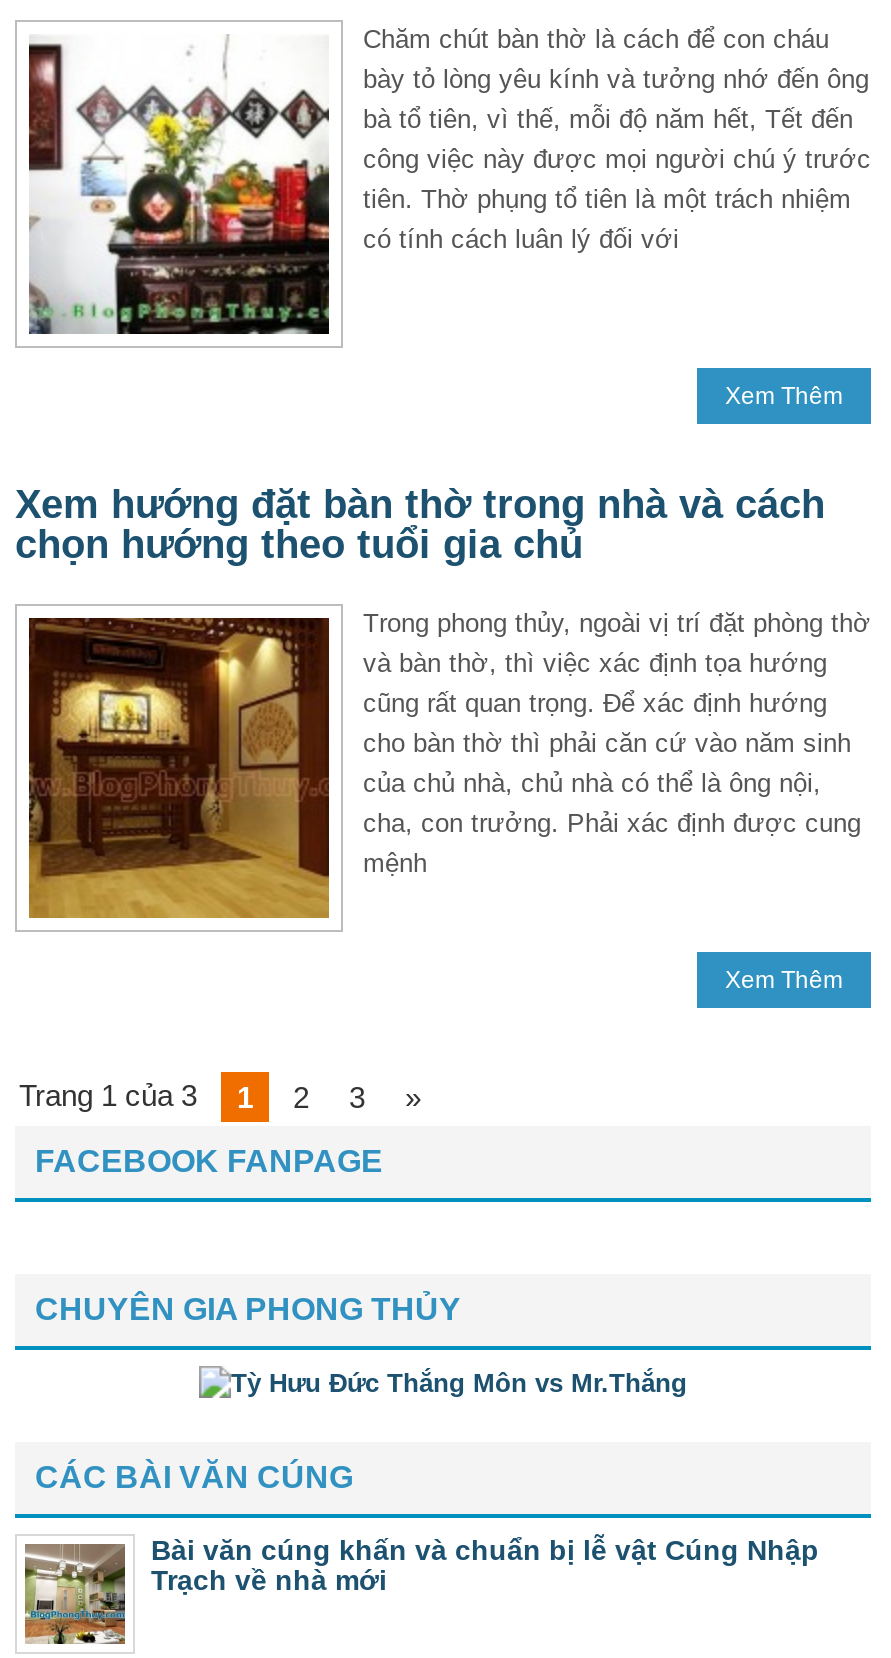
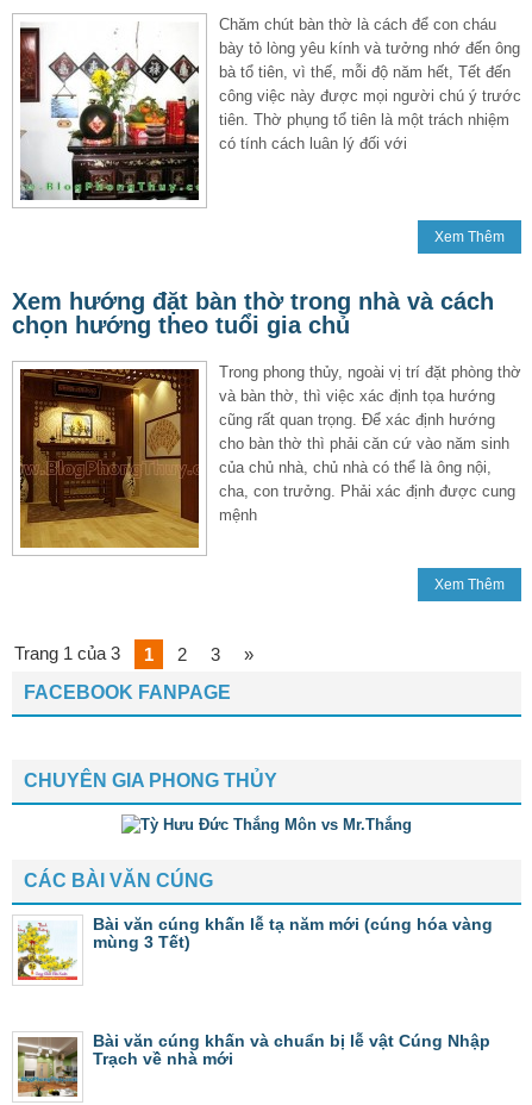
+ [image]
+ Bài văn cúng khấn lễ tạ năm mới (cúng hóa vàng
+ mùng 3 Tết)
